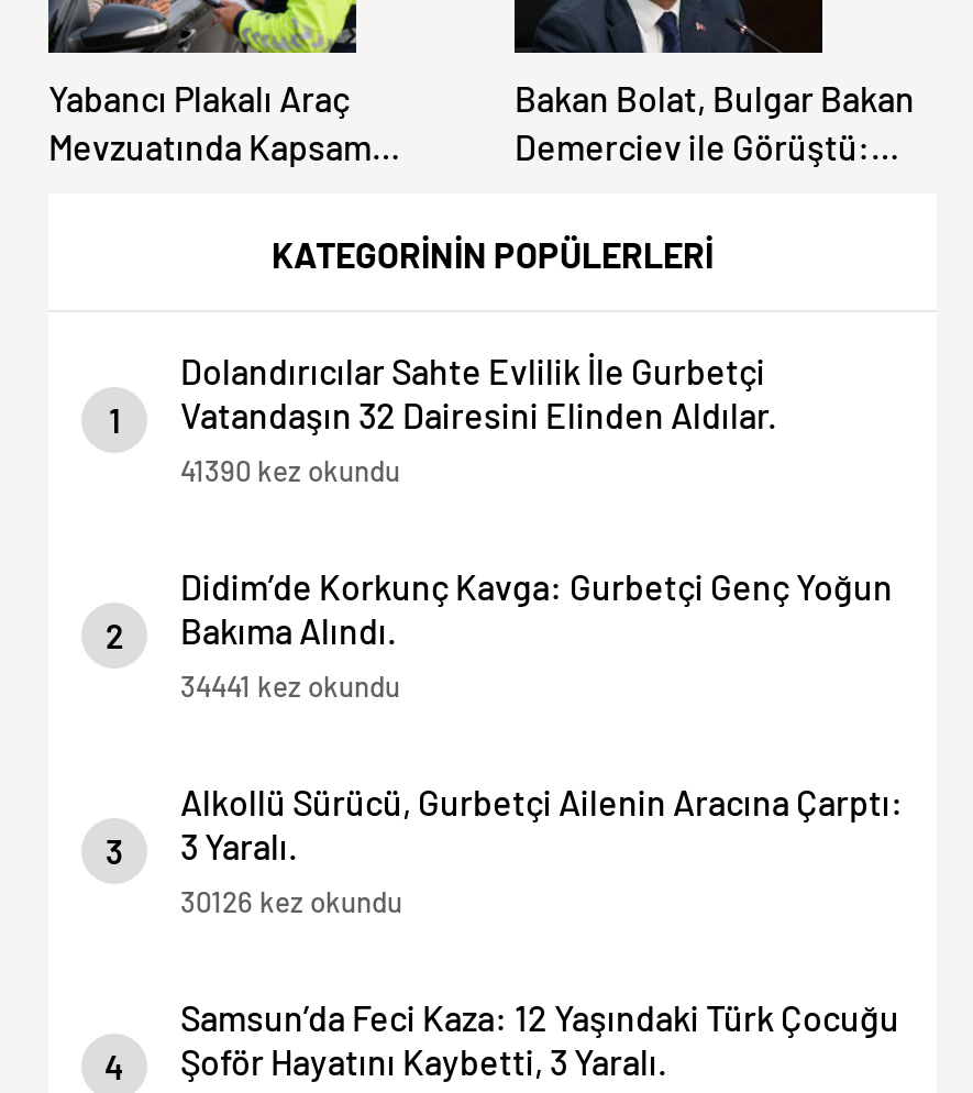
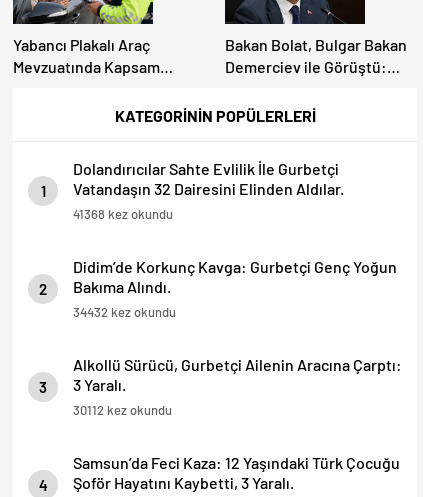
- 41390 kez okundu
+ 41368 kez okundu

- 34441 kez okundu
+ 34432 kez okundu

- 30126 kez okundu
+ 30112 kez okundu
